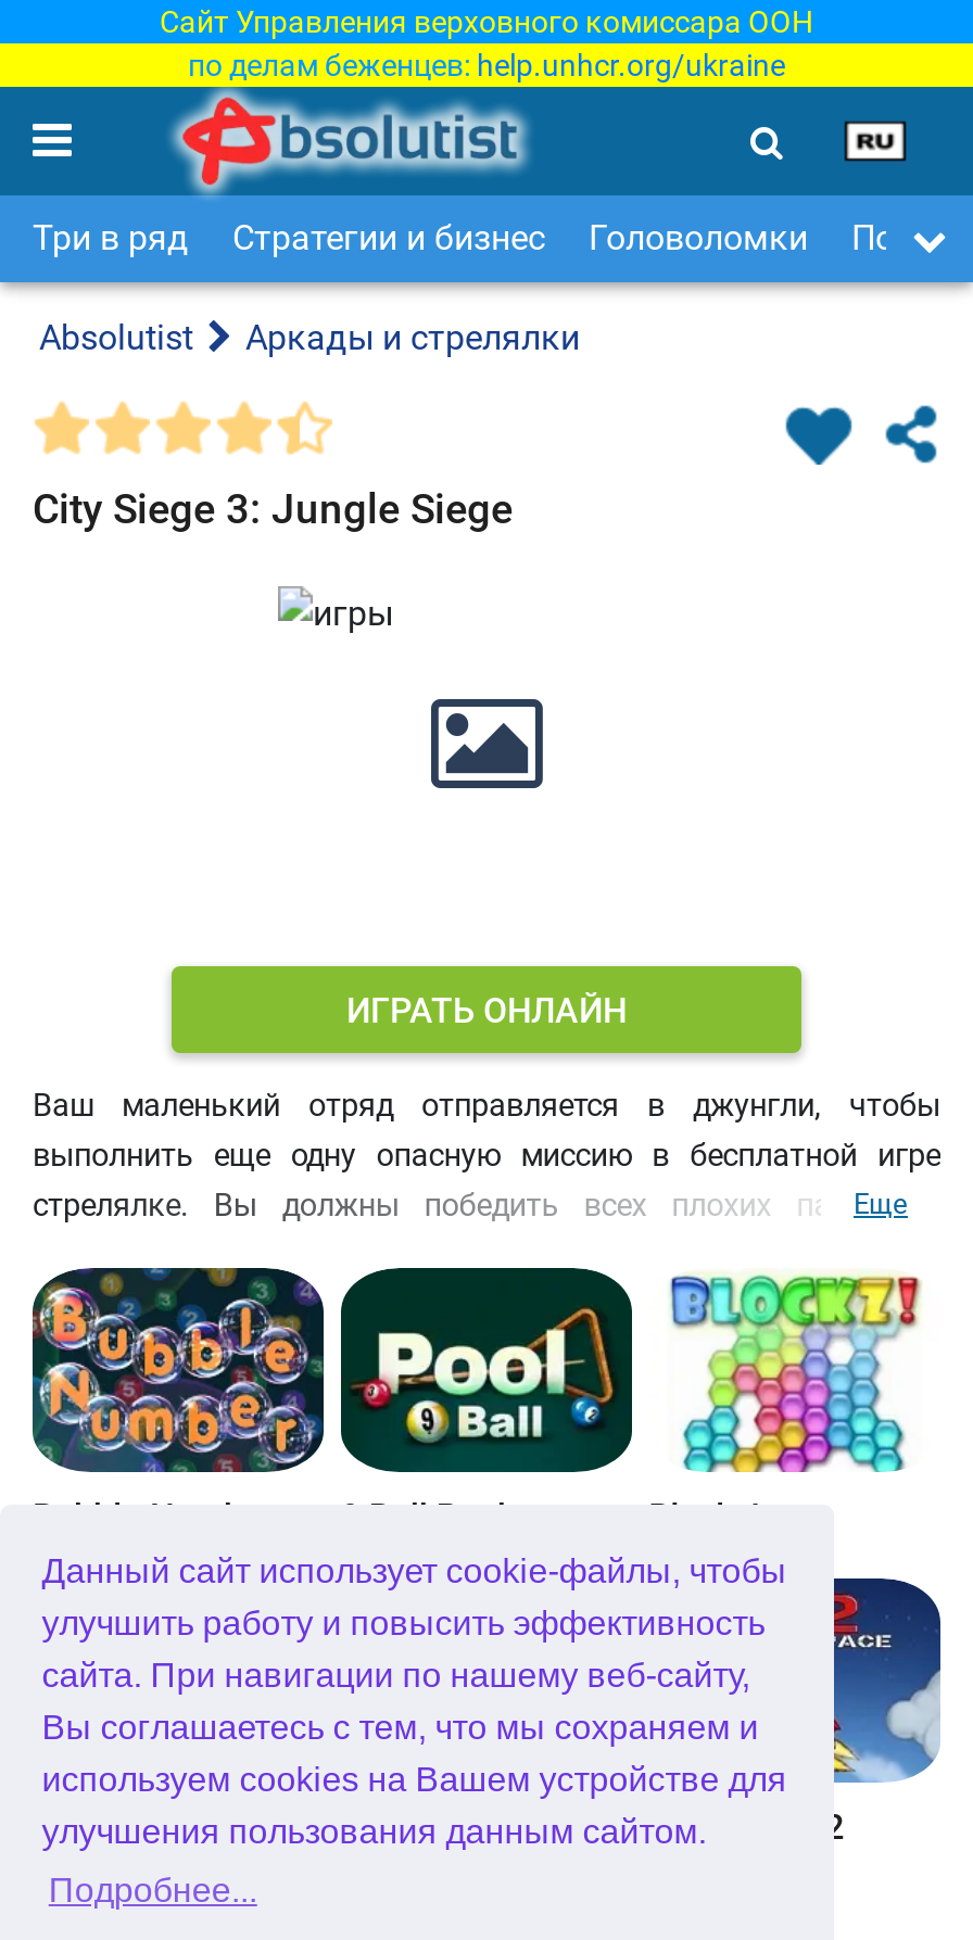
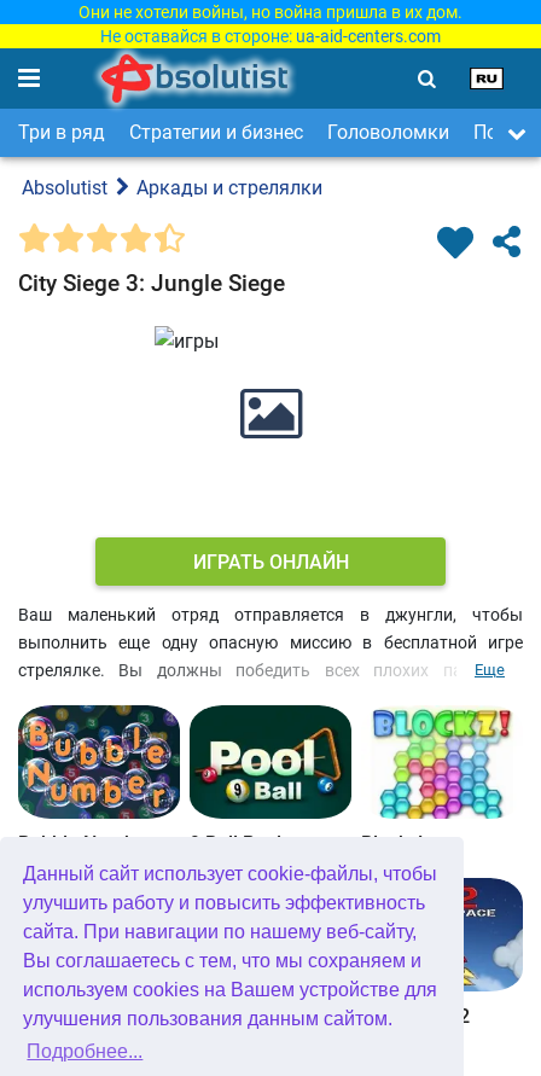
- Сайт Управления верховного комиссара ООН
- по делам беженцев: help.unhcr.org/ukraine
+ Они не хотели войны, но война пришла в их дом.
+ Не оставайся в стороне: ua-aid-centers.com
